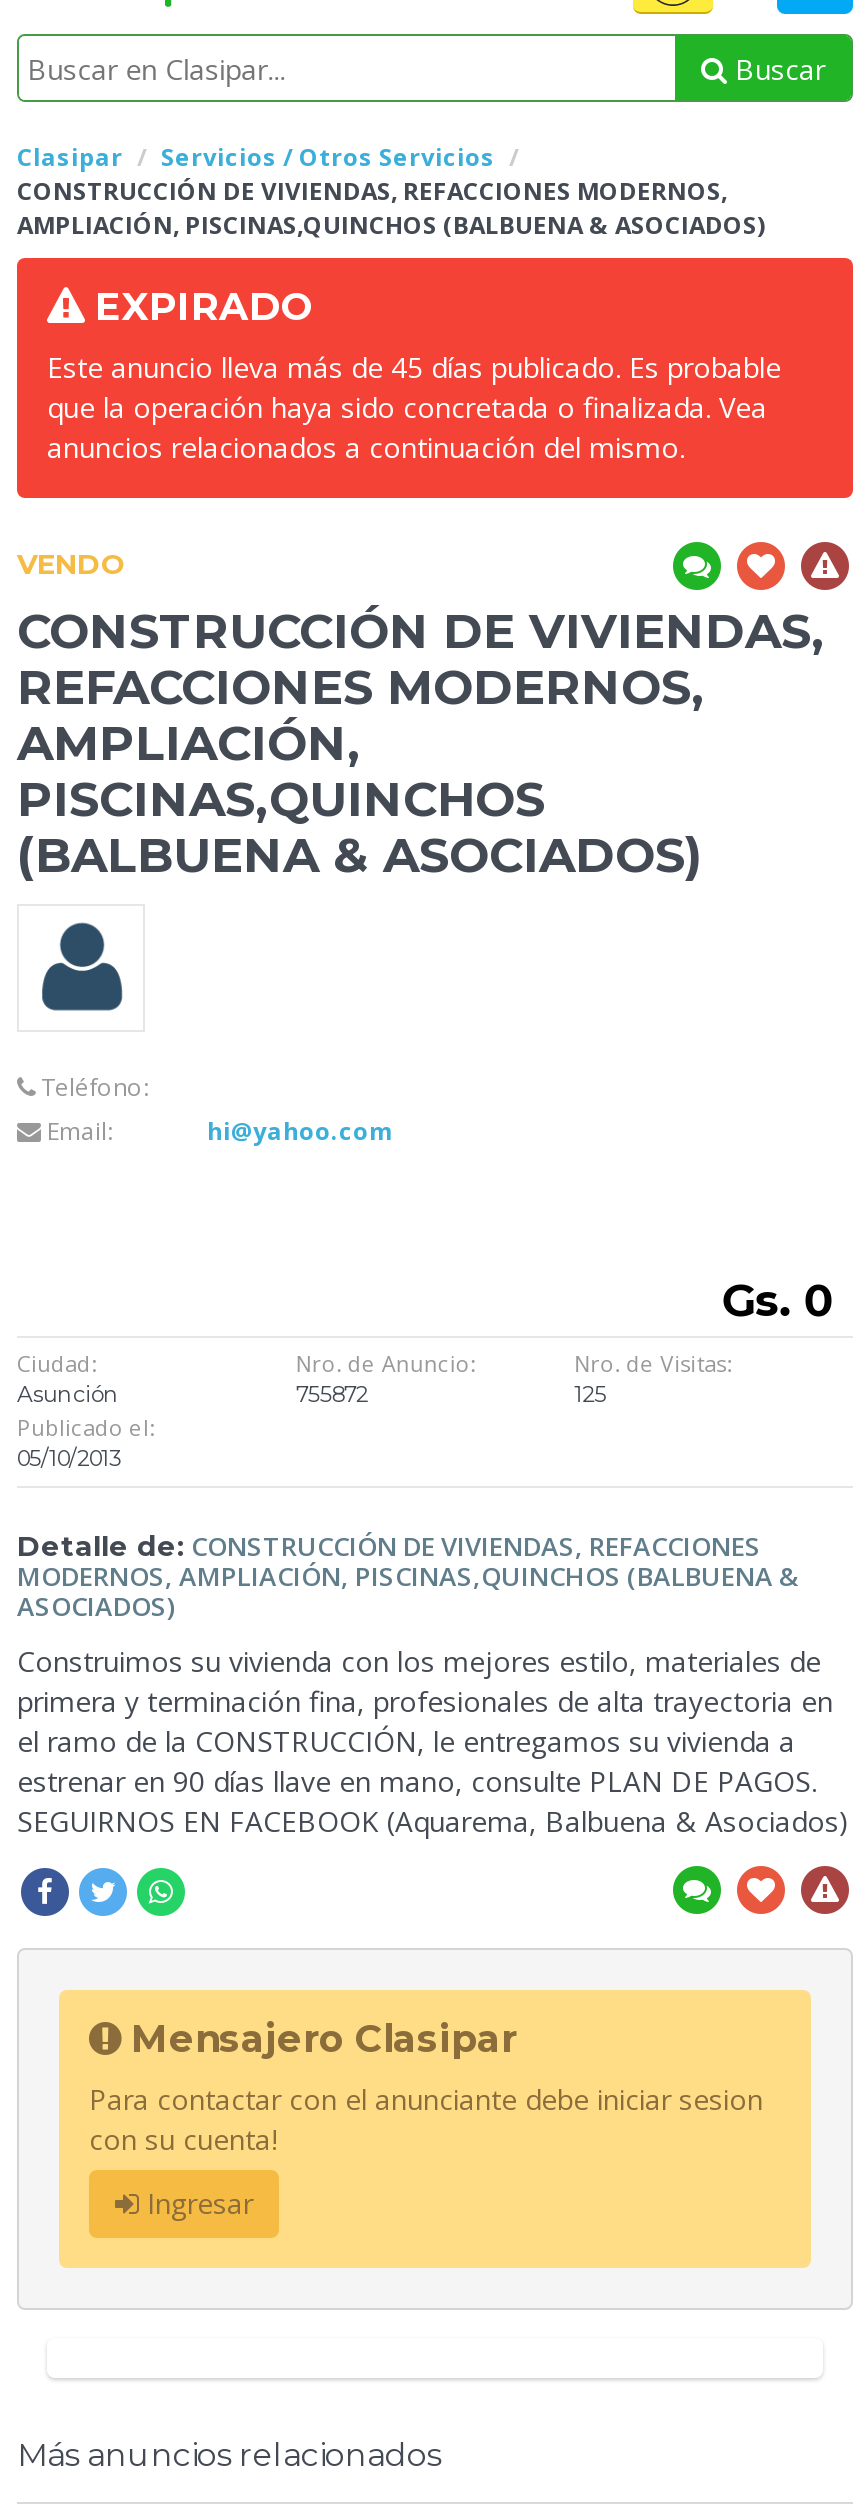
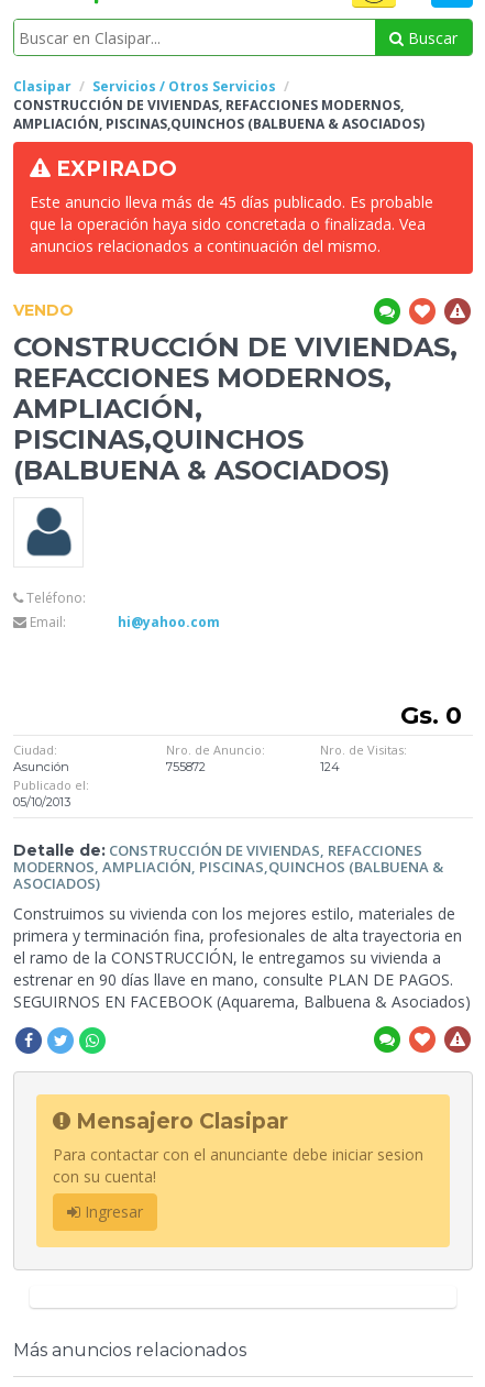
- 125
+ 124
